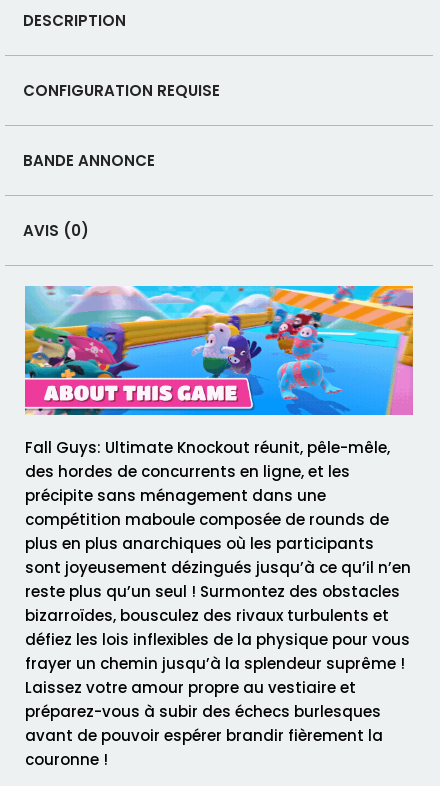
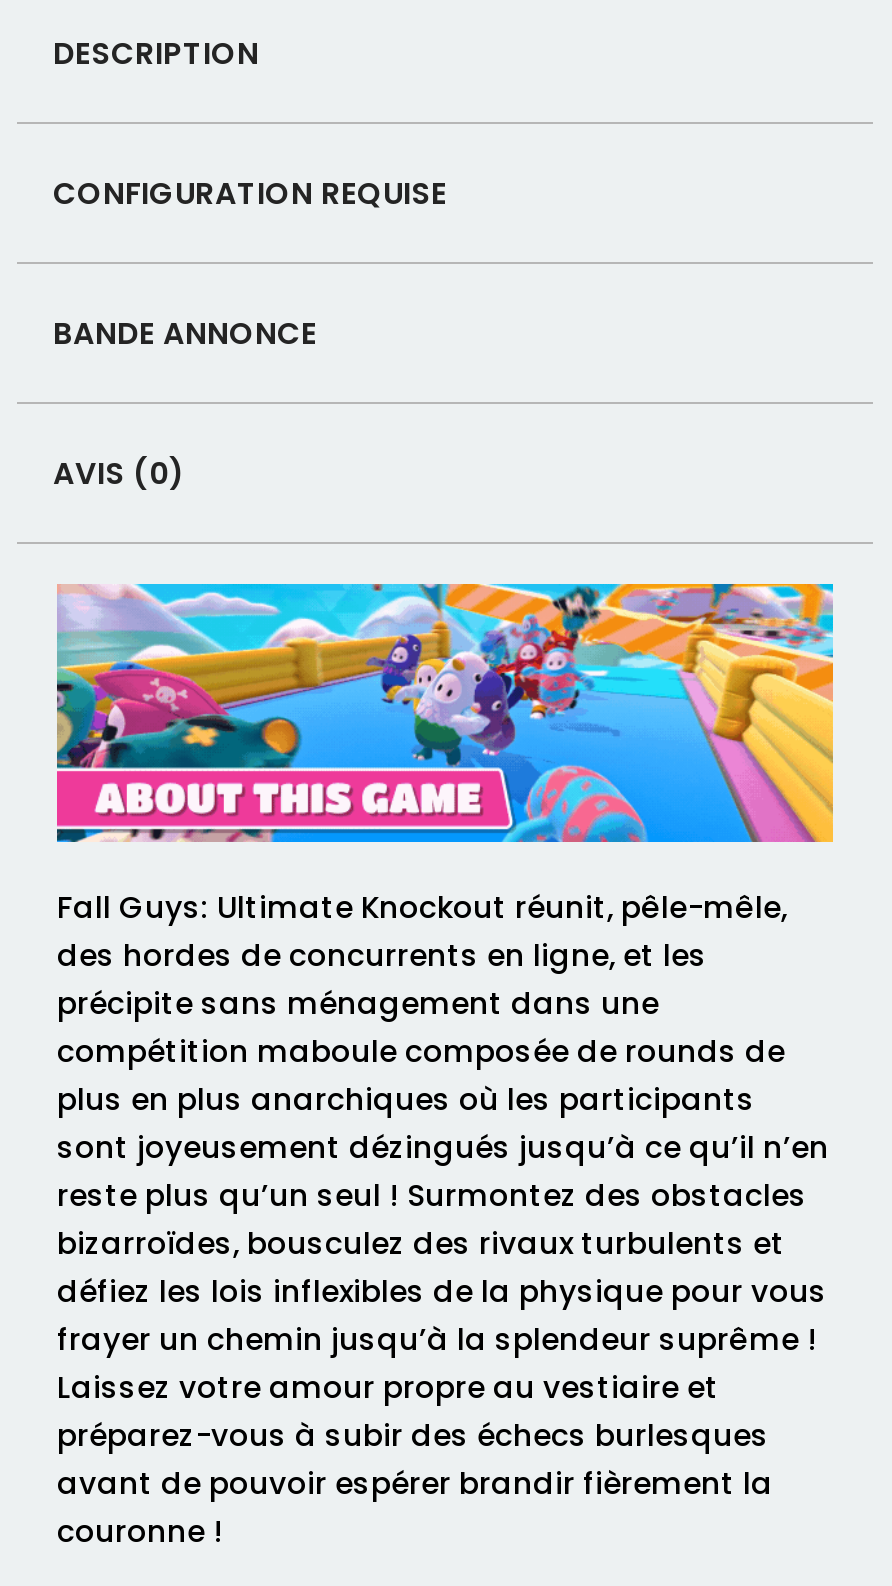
- [image]
+ [image]
